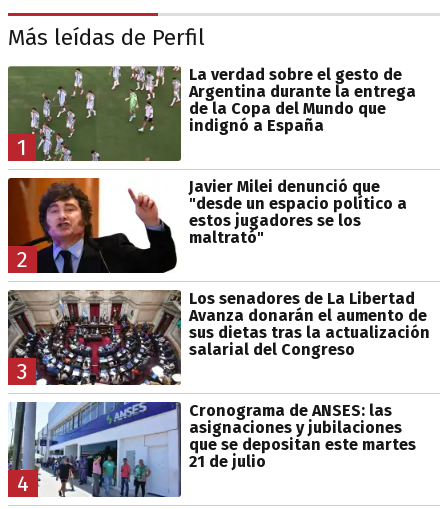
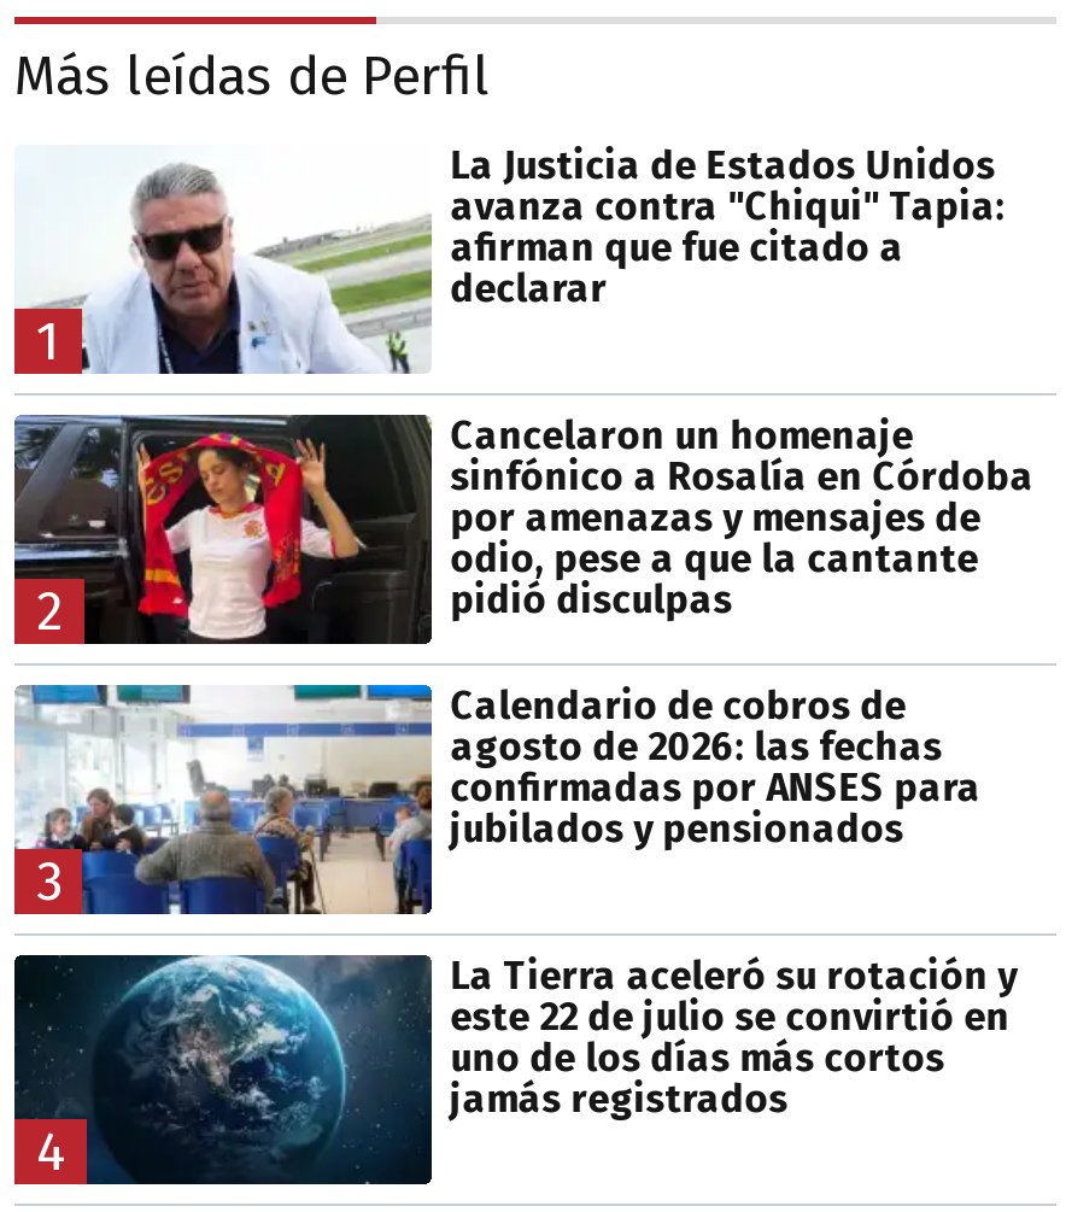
- [image]
- La verdad sobre el gesto de
- Argentina durante la entrega
- de la Copa del Mundo que
- indignó a España
+ [image]
+ La Justicia de Estados Unidos
+ avanza contra "Chiqui" Tapia:
+ afirman que fue citado a
+ declarar

- [image]
- Javier Milei denunció que
- "desde un espacio político a
- estos jugadores se los
- maltrató"
+ [image]
+ Cancelaron un homenaje
+ sinfónico a Rosalía en Córdoba
+ por amenazas y mensajes de
+ odio, pese a que la cantante
+ pidió disculpas

- [image]
- Los senadores de La Libertad
- Avanza donarán el aumento de
- sus dietas tras la actualización
- salarial del Congreso
+ [image]
+ Calendario de cobros de
+ agosto de 2026: las fechas
+ confirmadas por ANSES para
+ jubilados y pensionados

- [image]
- Cronograma de ANSES: las
- asignaciones y jubilaciones
- que se depositan este martes
- 21 de julio
+ [image]
+ La Tierra aceleró su rotación y
+ este 22 de julio se convirtió en
+ uno de los días más cortos
+ jamás registrados
